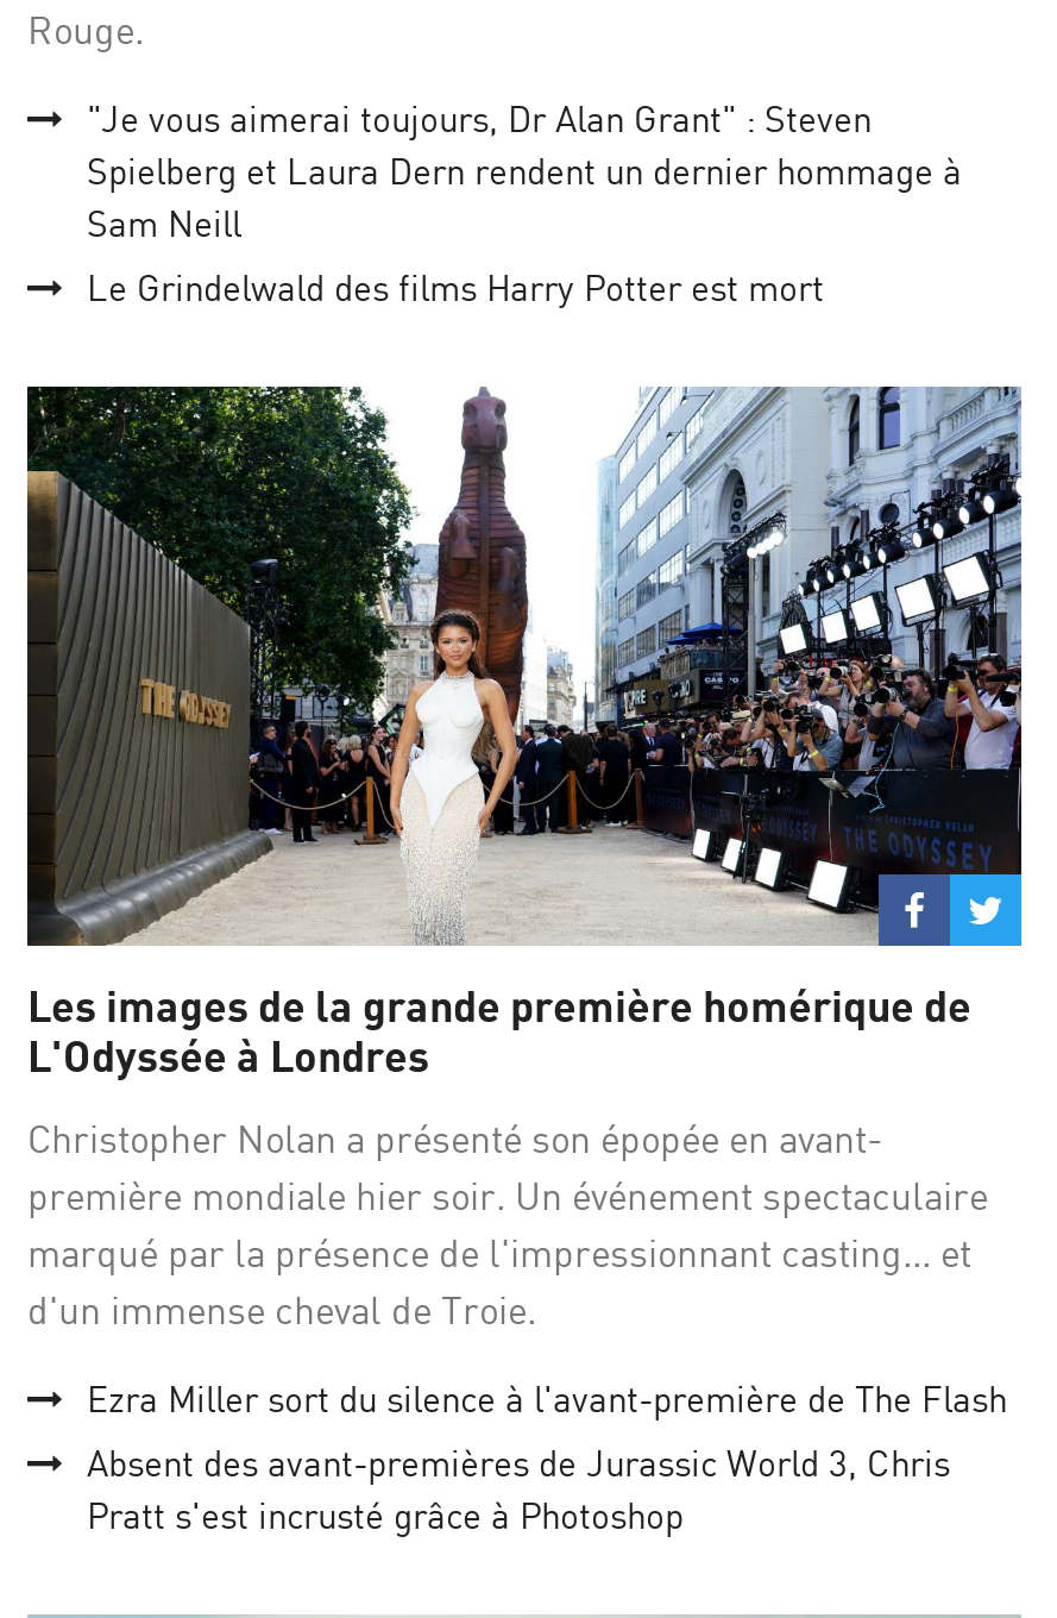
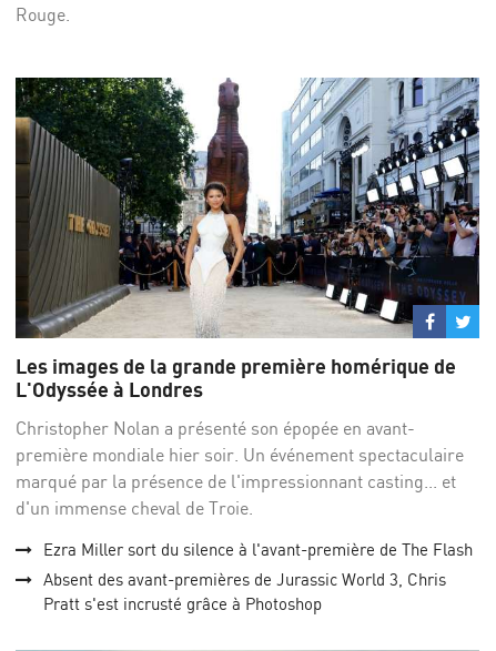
- "Je vous aimerai toujours, Dr Alan Grant" : Steven
- Spielberg et Laura Dern rendent un dernier hommage à
- Sam Neill
- Le Grindelwald des films Harry Potter est mort
